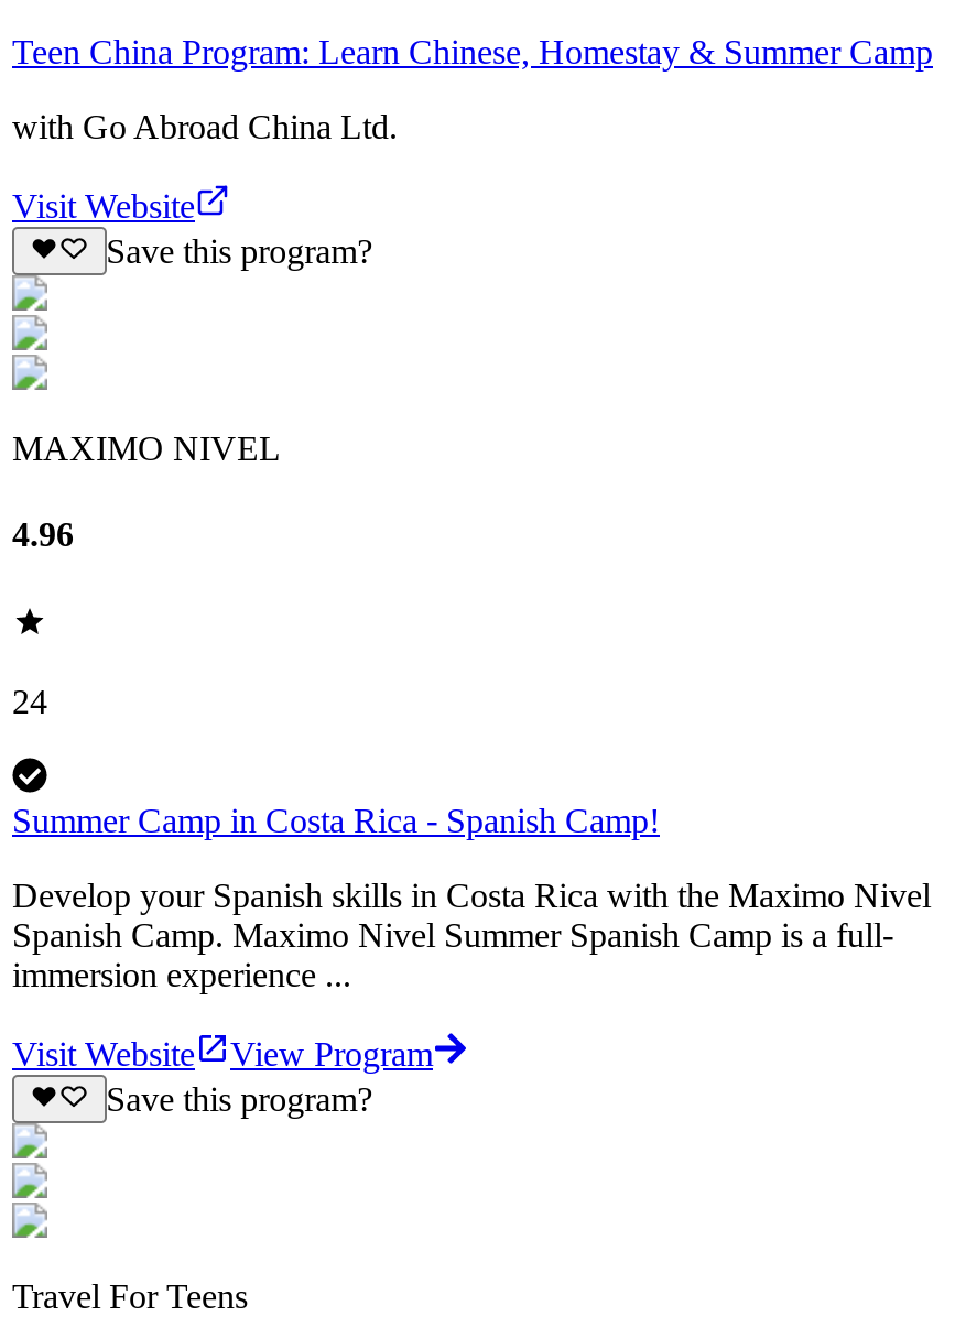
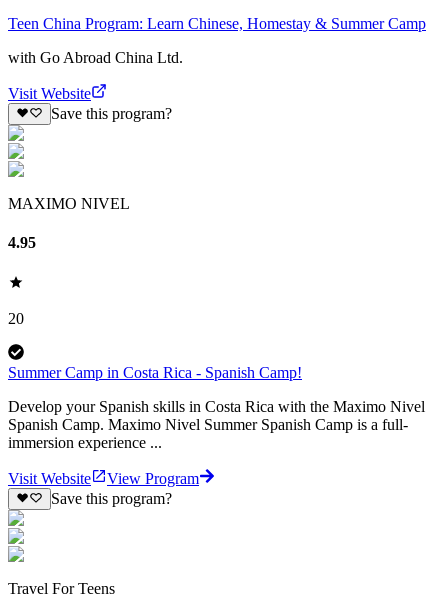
- 4.96
+ 4.95

- 24
+ 20
